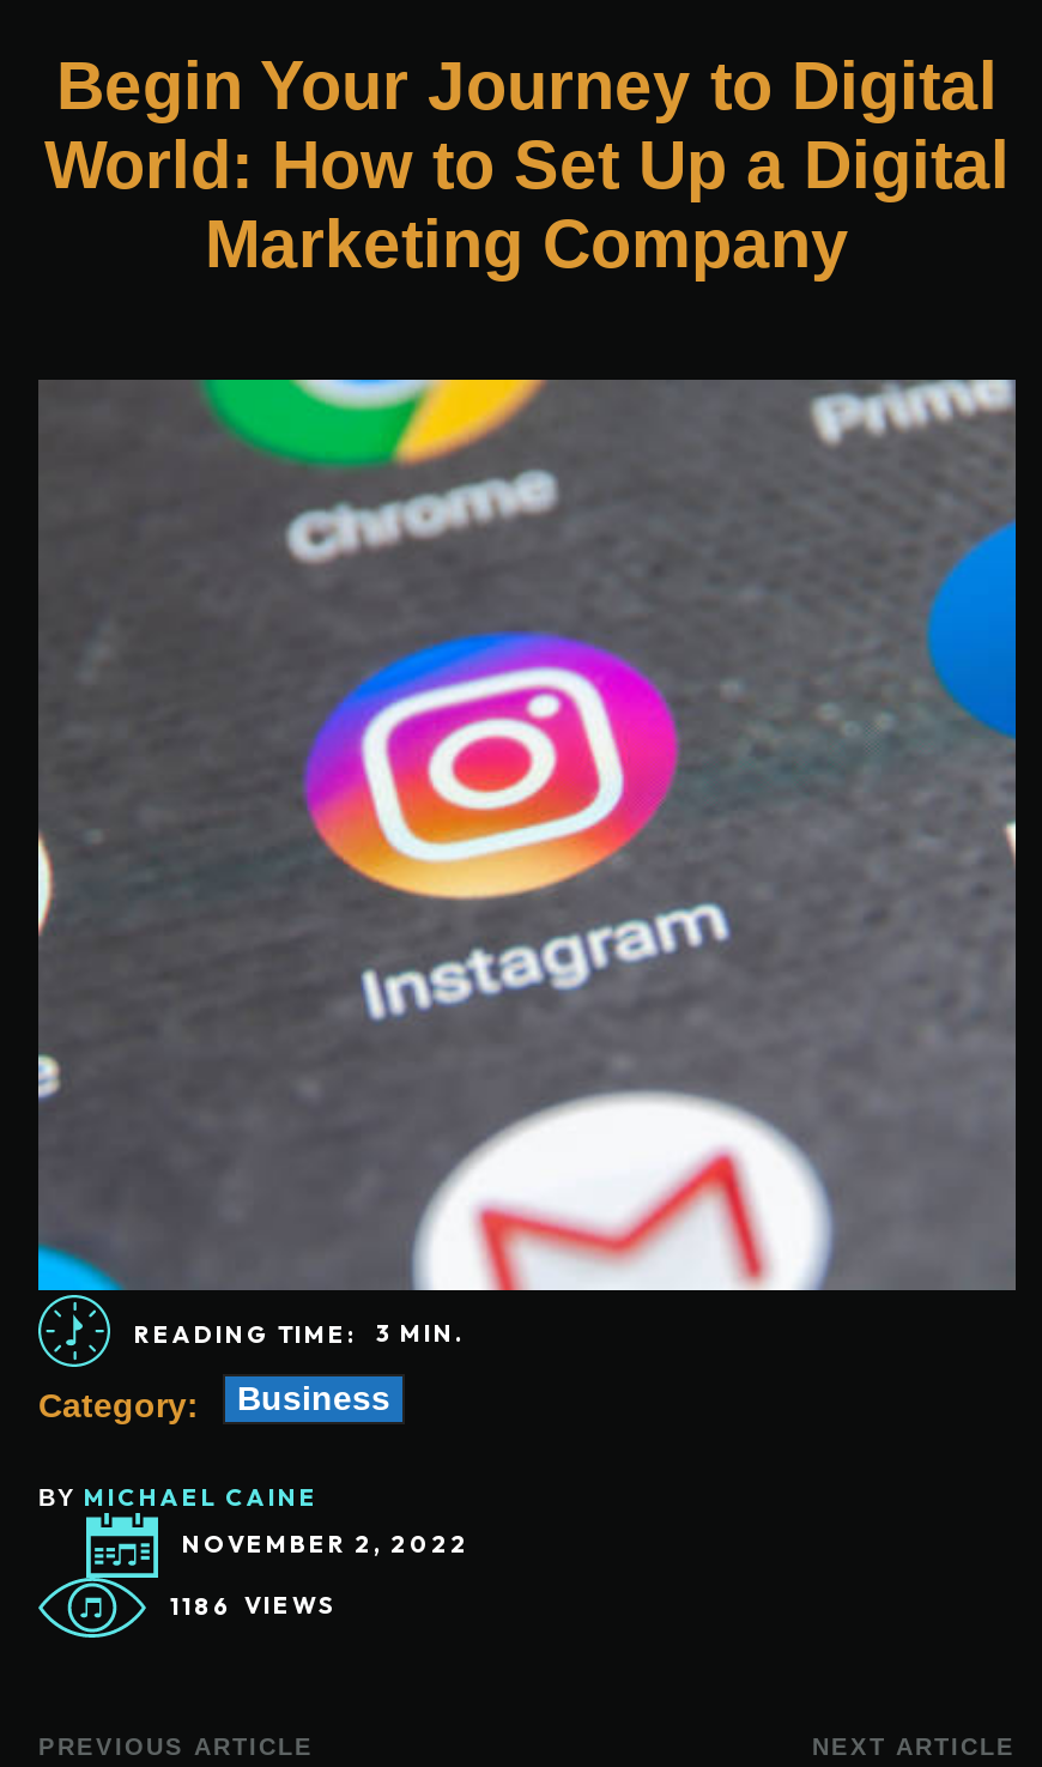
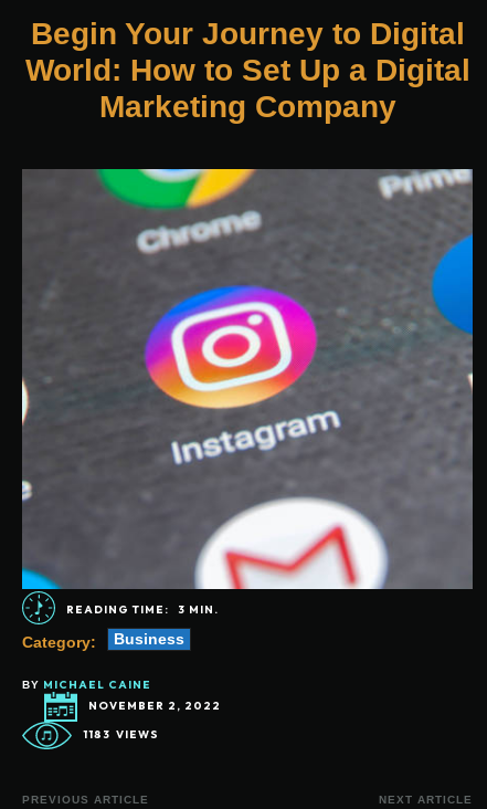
- 1186 VIEWS
+ 1183 VIEWS
